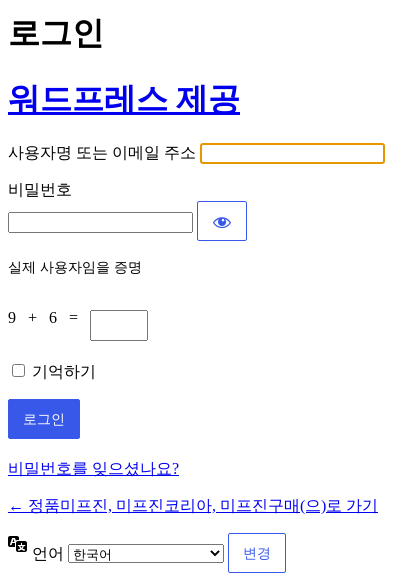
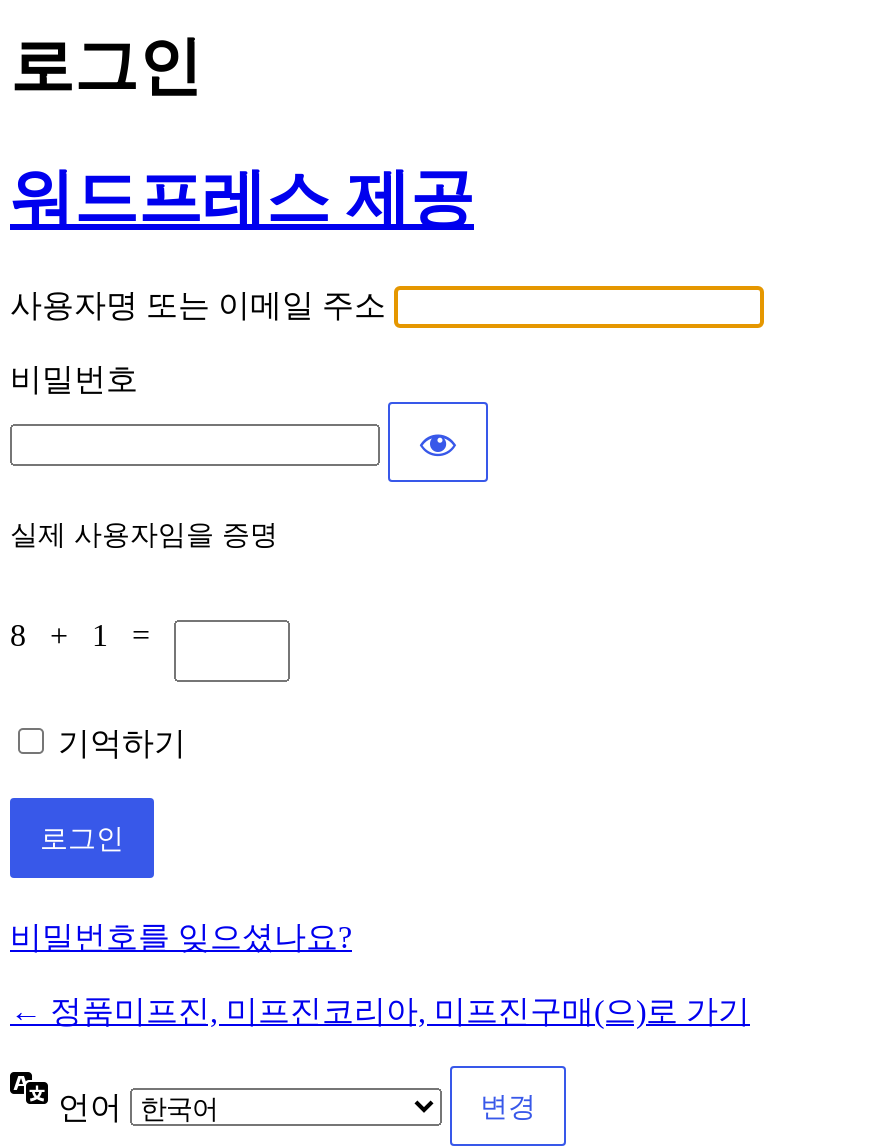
- 9 + 6 =
+ 8 + 1 =
